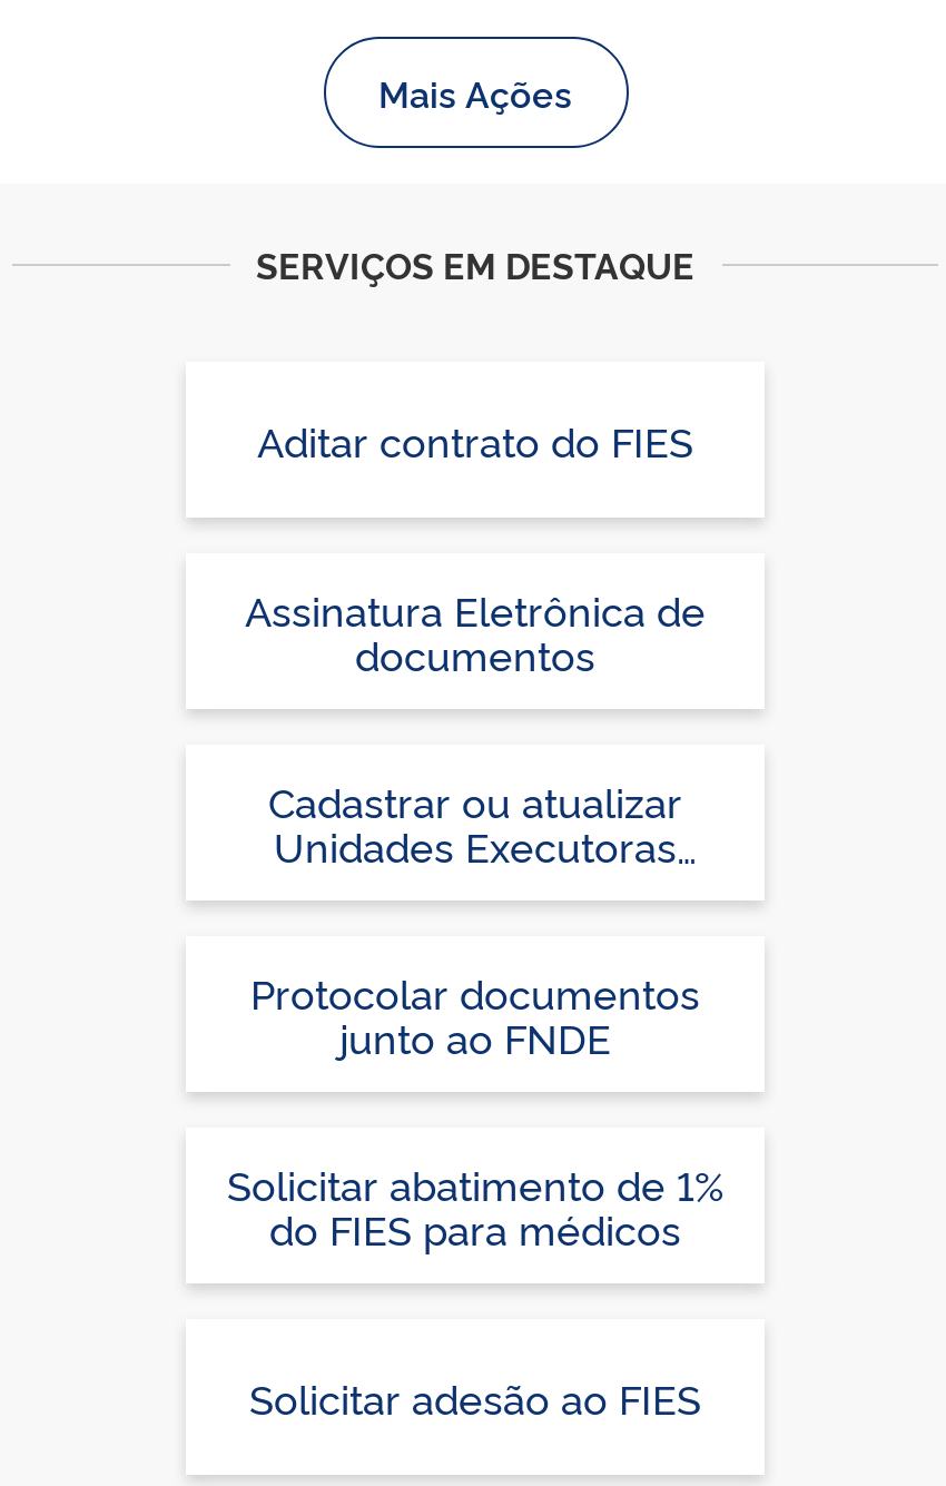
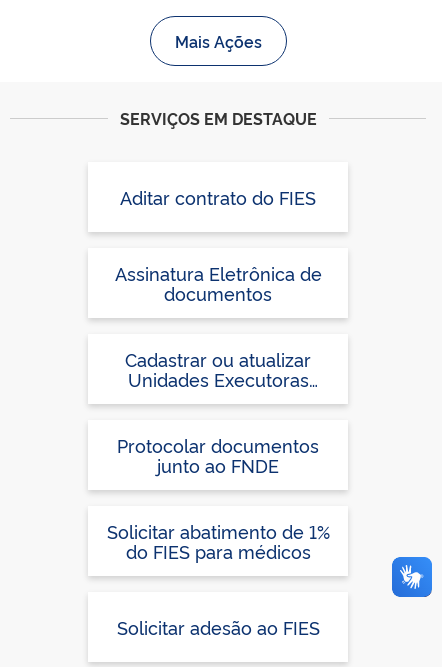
+ [image]
